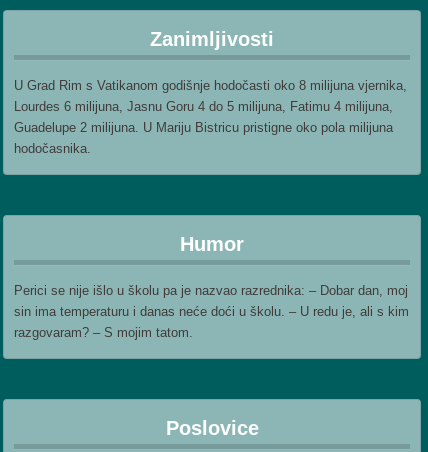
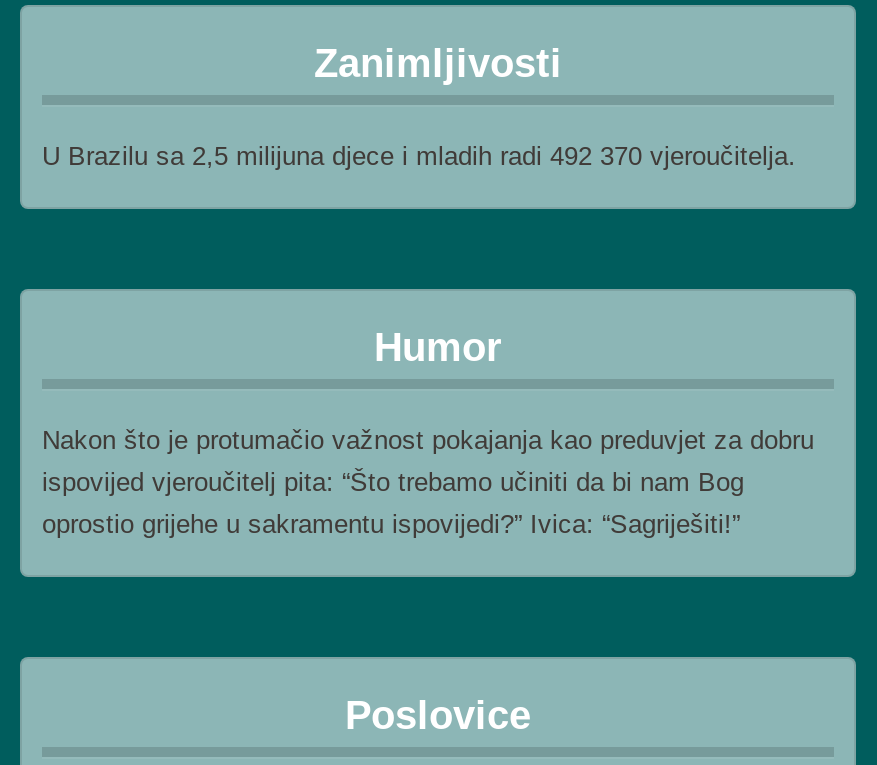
- U Grad Rim s Vatikanom godišnje hodočasti oko 8 milijuna vjernika,
- Lourdes 6 milijuna, Jasnu Goru 4 do 5 milijuna, Fatimu 4 milijuna,
- Guadelupe 2 milijuna. U Mariju Bistricu pristigne oko pola milijuna
- hodočasnika.
+ U Brazilu sa 2,5 milijuna djece i mladih radi 492 370 vjeroučitelja.

- Perici se nije išlo u školu pa je nazvao razrednika: – Dobar dan, moj
- sin ima temperaturu i danas neće doći u školu. – U redu je, ali s kim
- razgovaram? – S mojim tatom.
+ Nakon što je protumačio važnost pokajanja kao preduvjet za dobru
+ ispovijed vjeroučitelj pita: “Što trebamo učiniti da bi nam Bog
+ oprostio grijehe u sakramentu ispovijedi?” Ivica: “Sagriješiti!”
